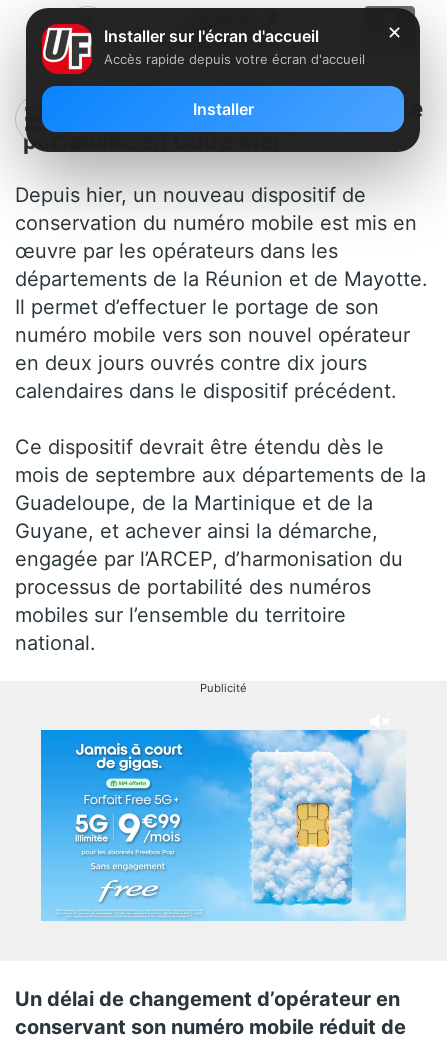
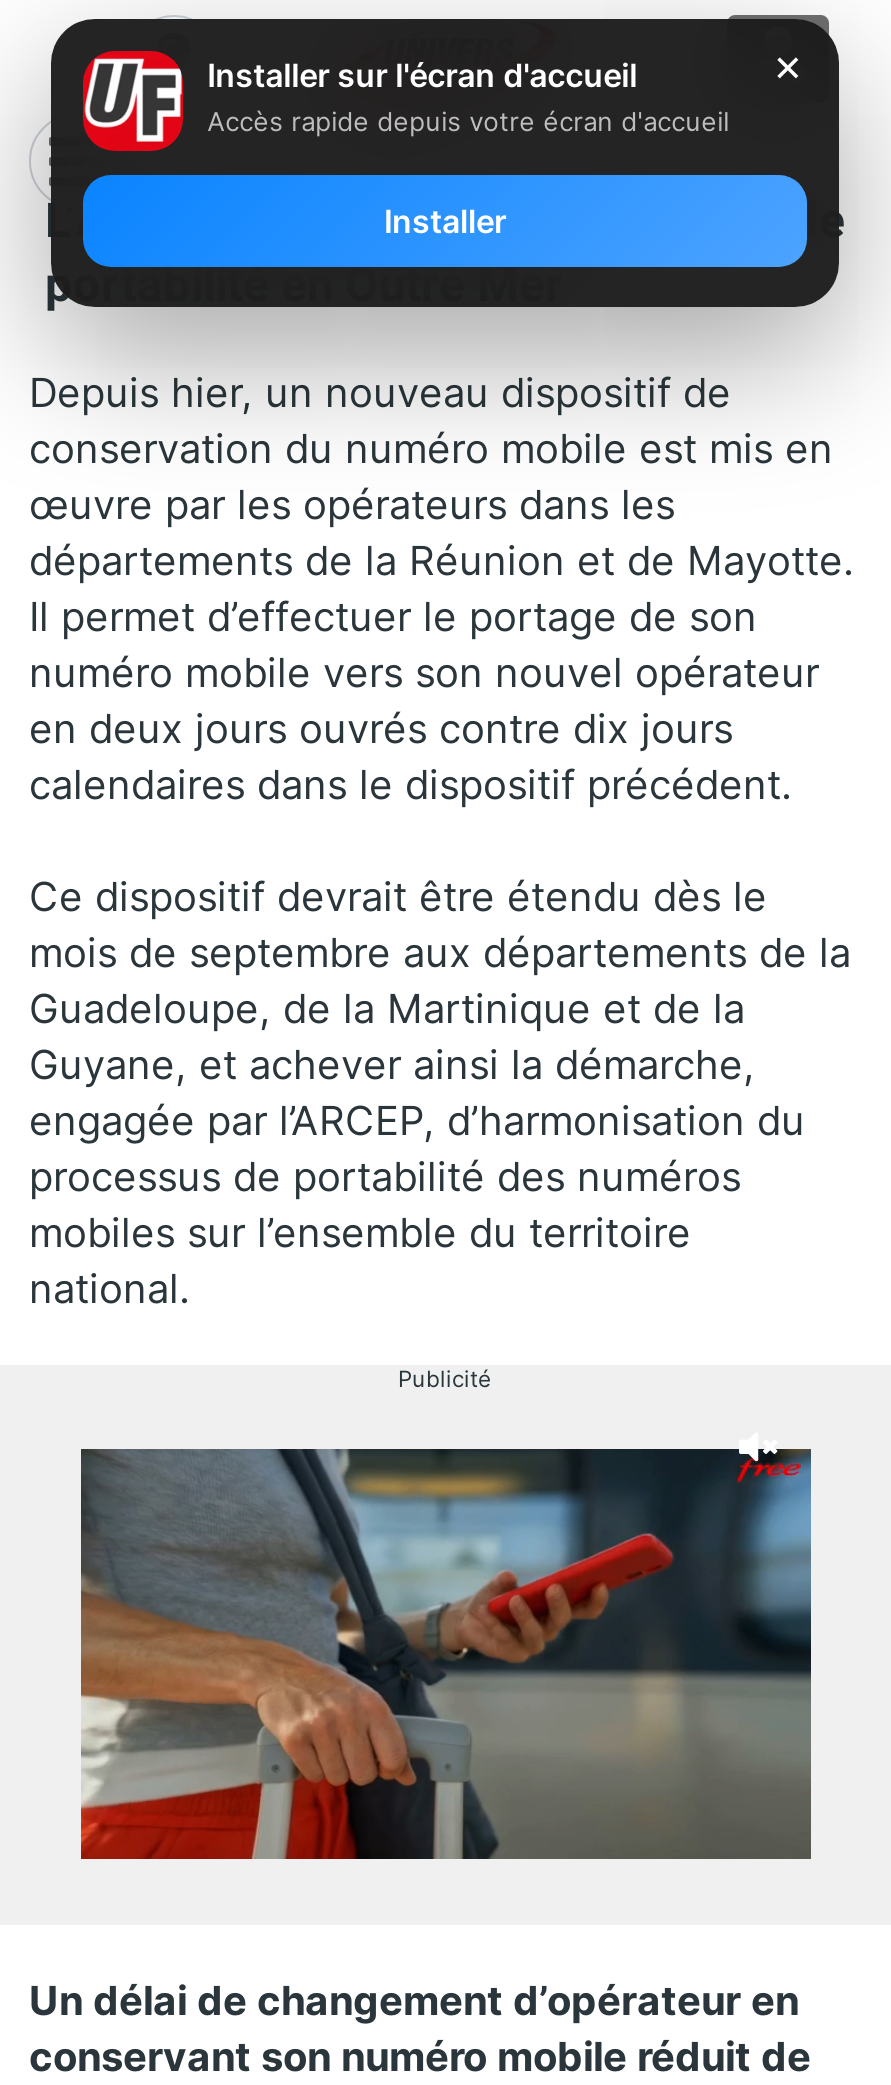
- [image]
+ [image]
